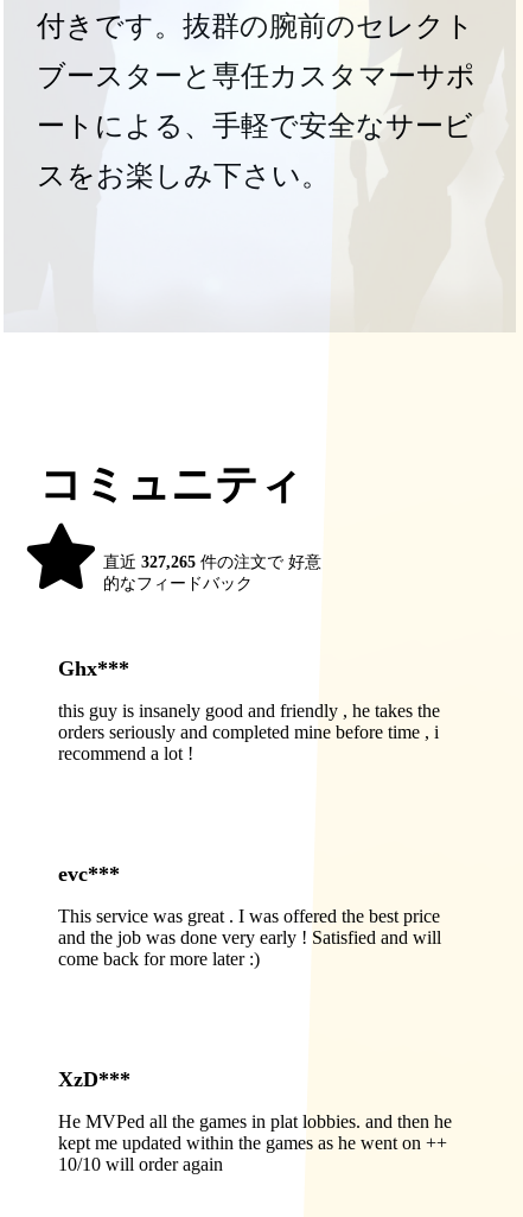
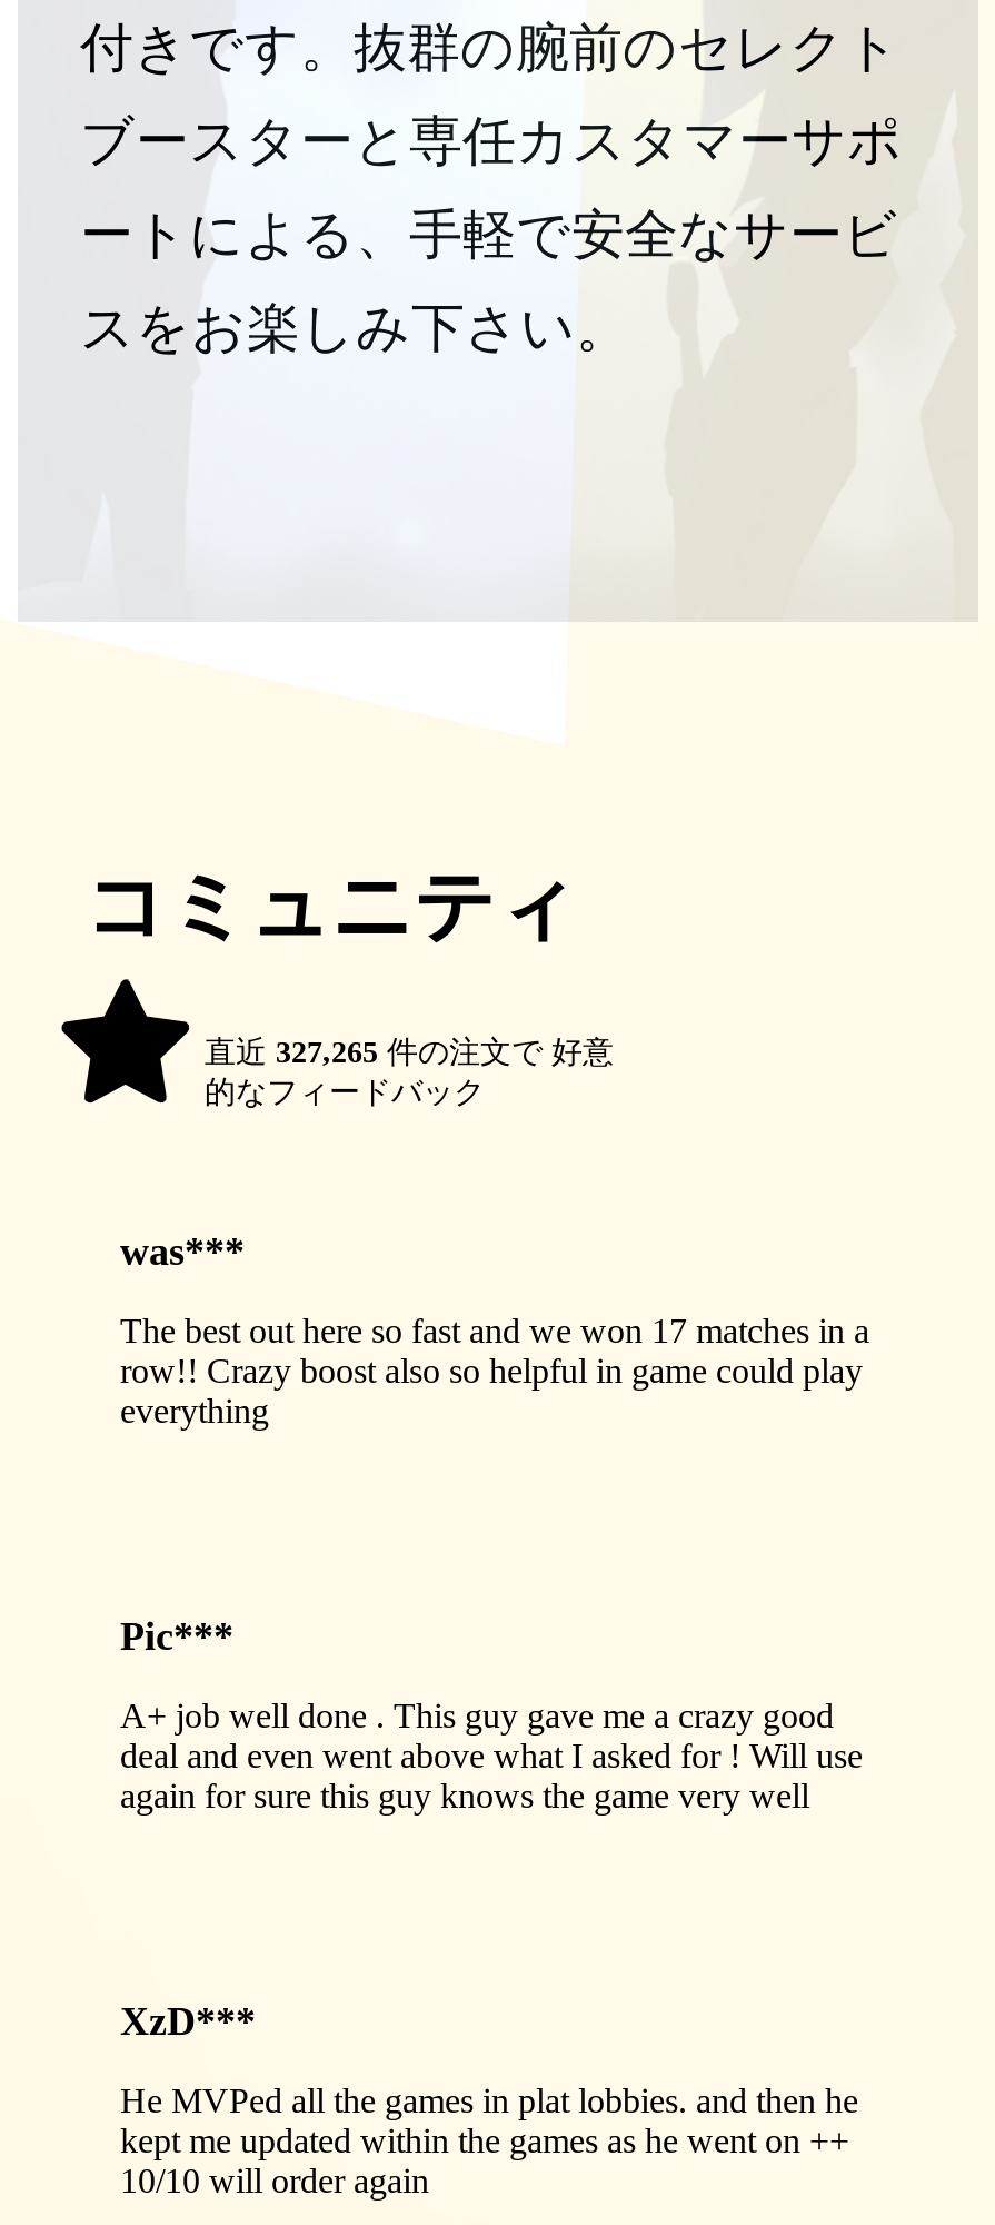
- Ghx***
+ was***

- this guy is insanely good and friendly , he takes the
- orders seriously and completed mine before time , i
- recommend a lot !
+ The best out here so fast and we won 17 matches in a
+ row!! Crazy boost also so helpful in game could play
+ everything

- evc***
+ Pic***

- This service was great . I was offered the best price
- and the job was done very early ! Satisfied and will
- come back for more later :)
+ A+ job well done . This guy gave me a crazy good
+ deal and even went above what I asked for ! Will use
+ again for sure this guy knows the game very well
